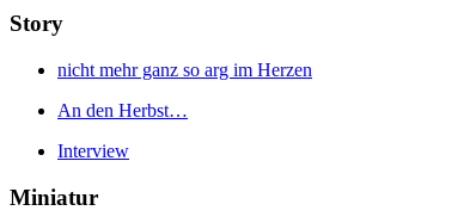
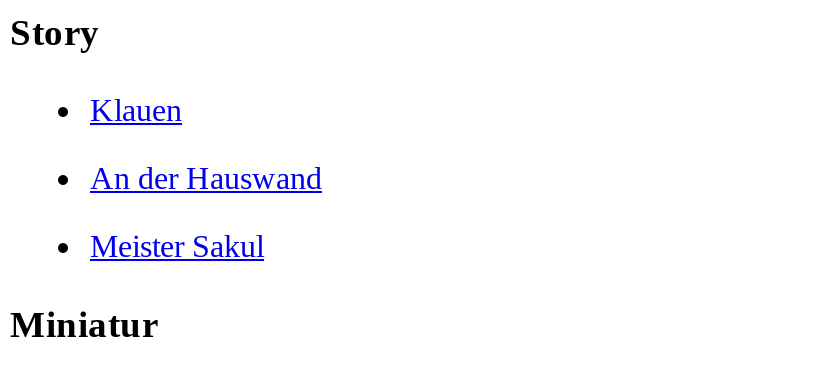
- nicht mehr ganz so arg im Herzen
+ Klauen

- An den Herbst…
+ An der Hauswand

- Interview
+ Meister Sakul
